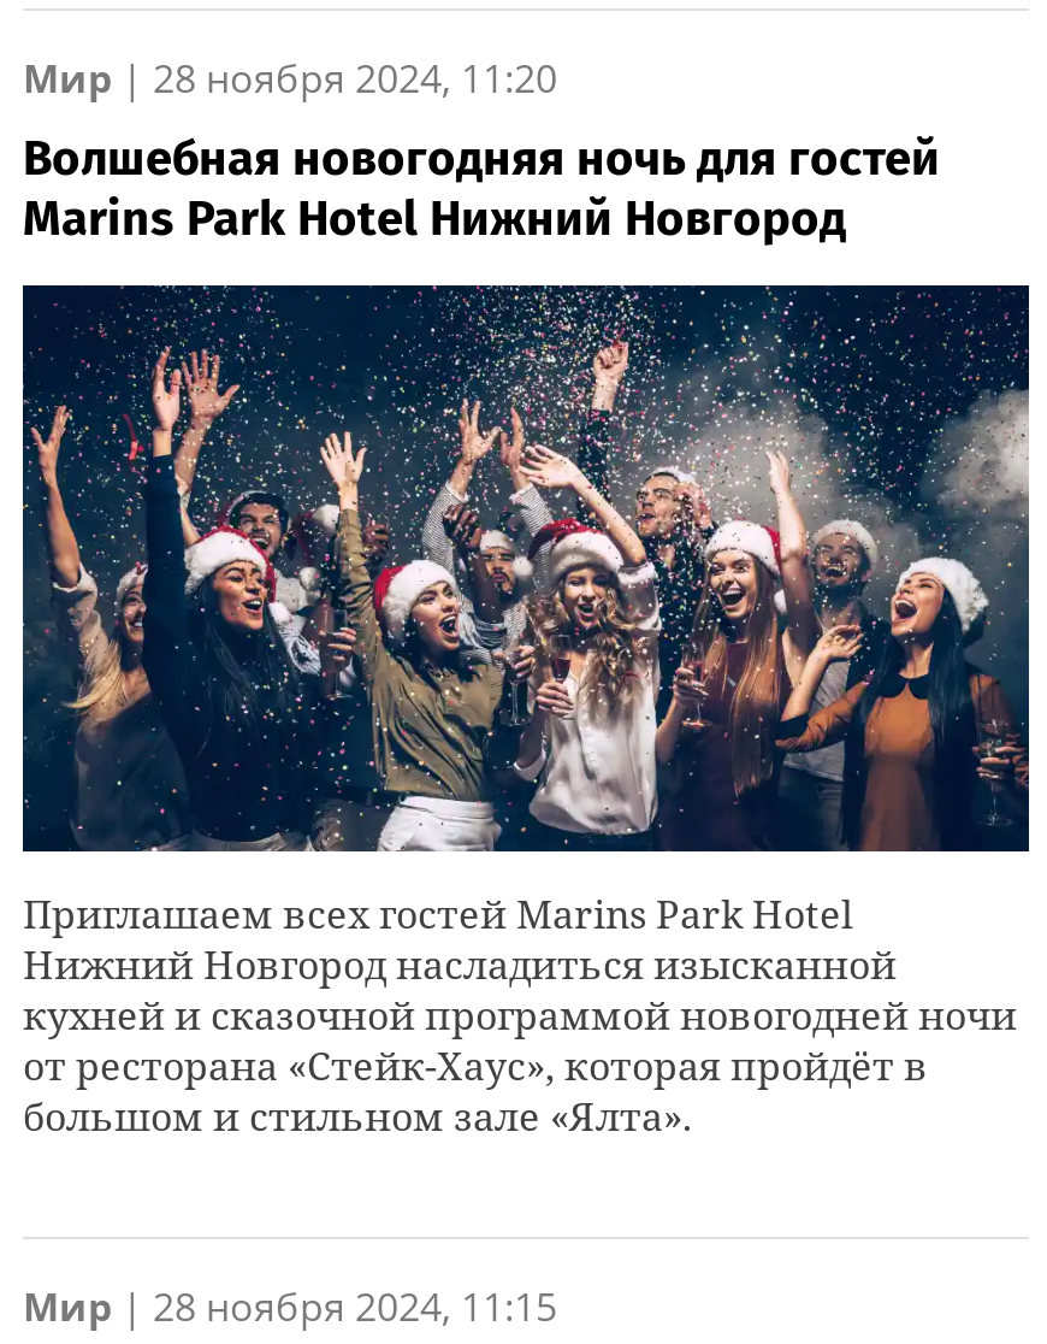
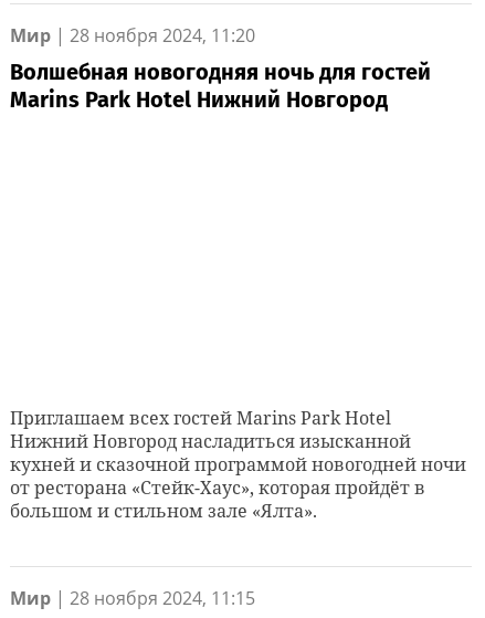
- [image]
